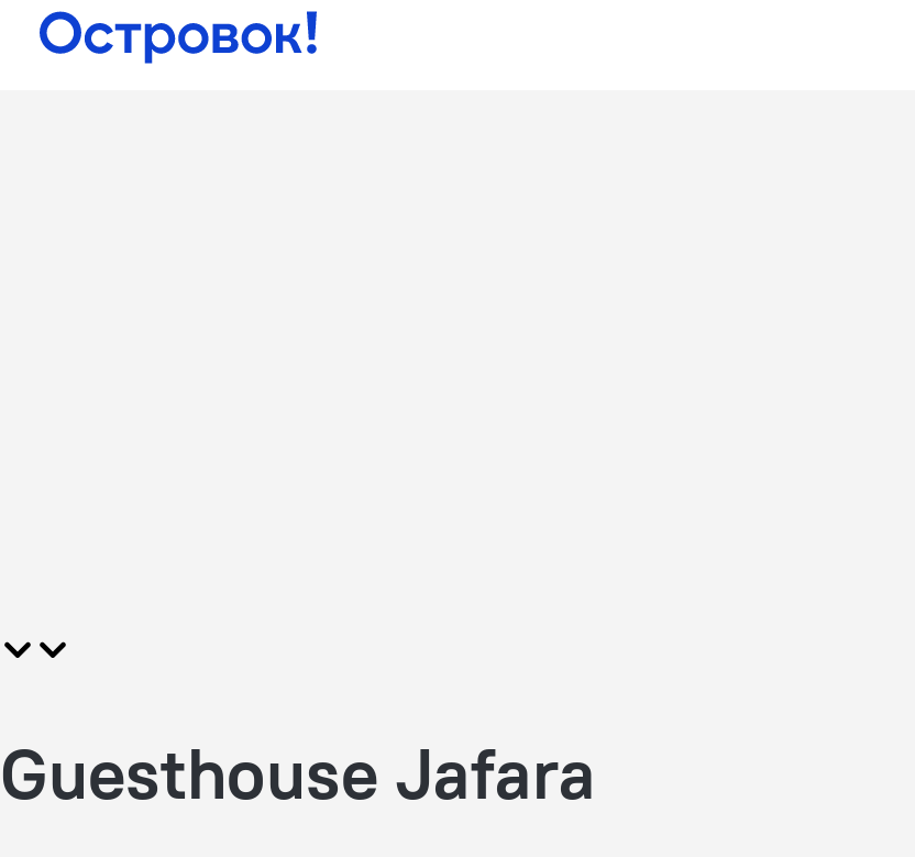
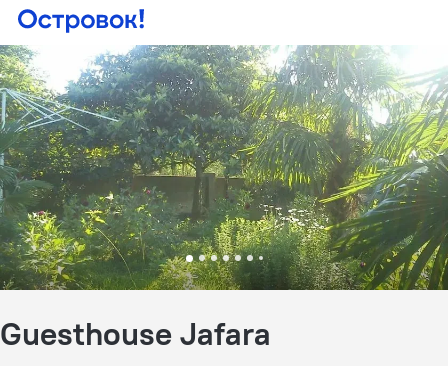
+ [image]
